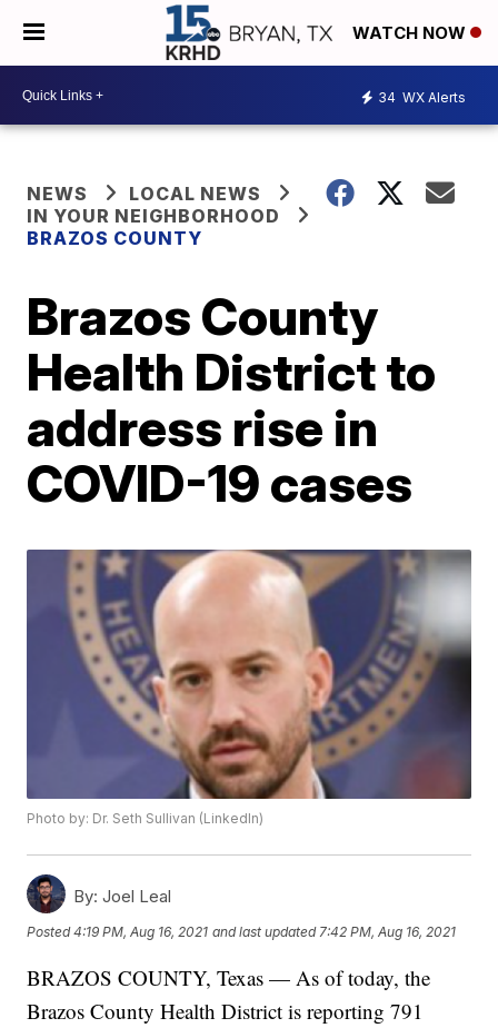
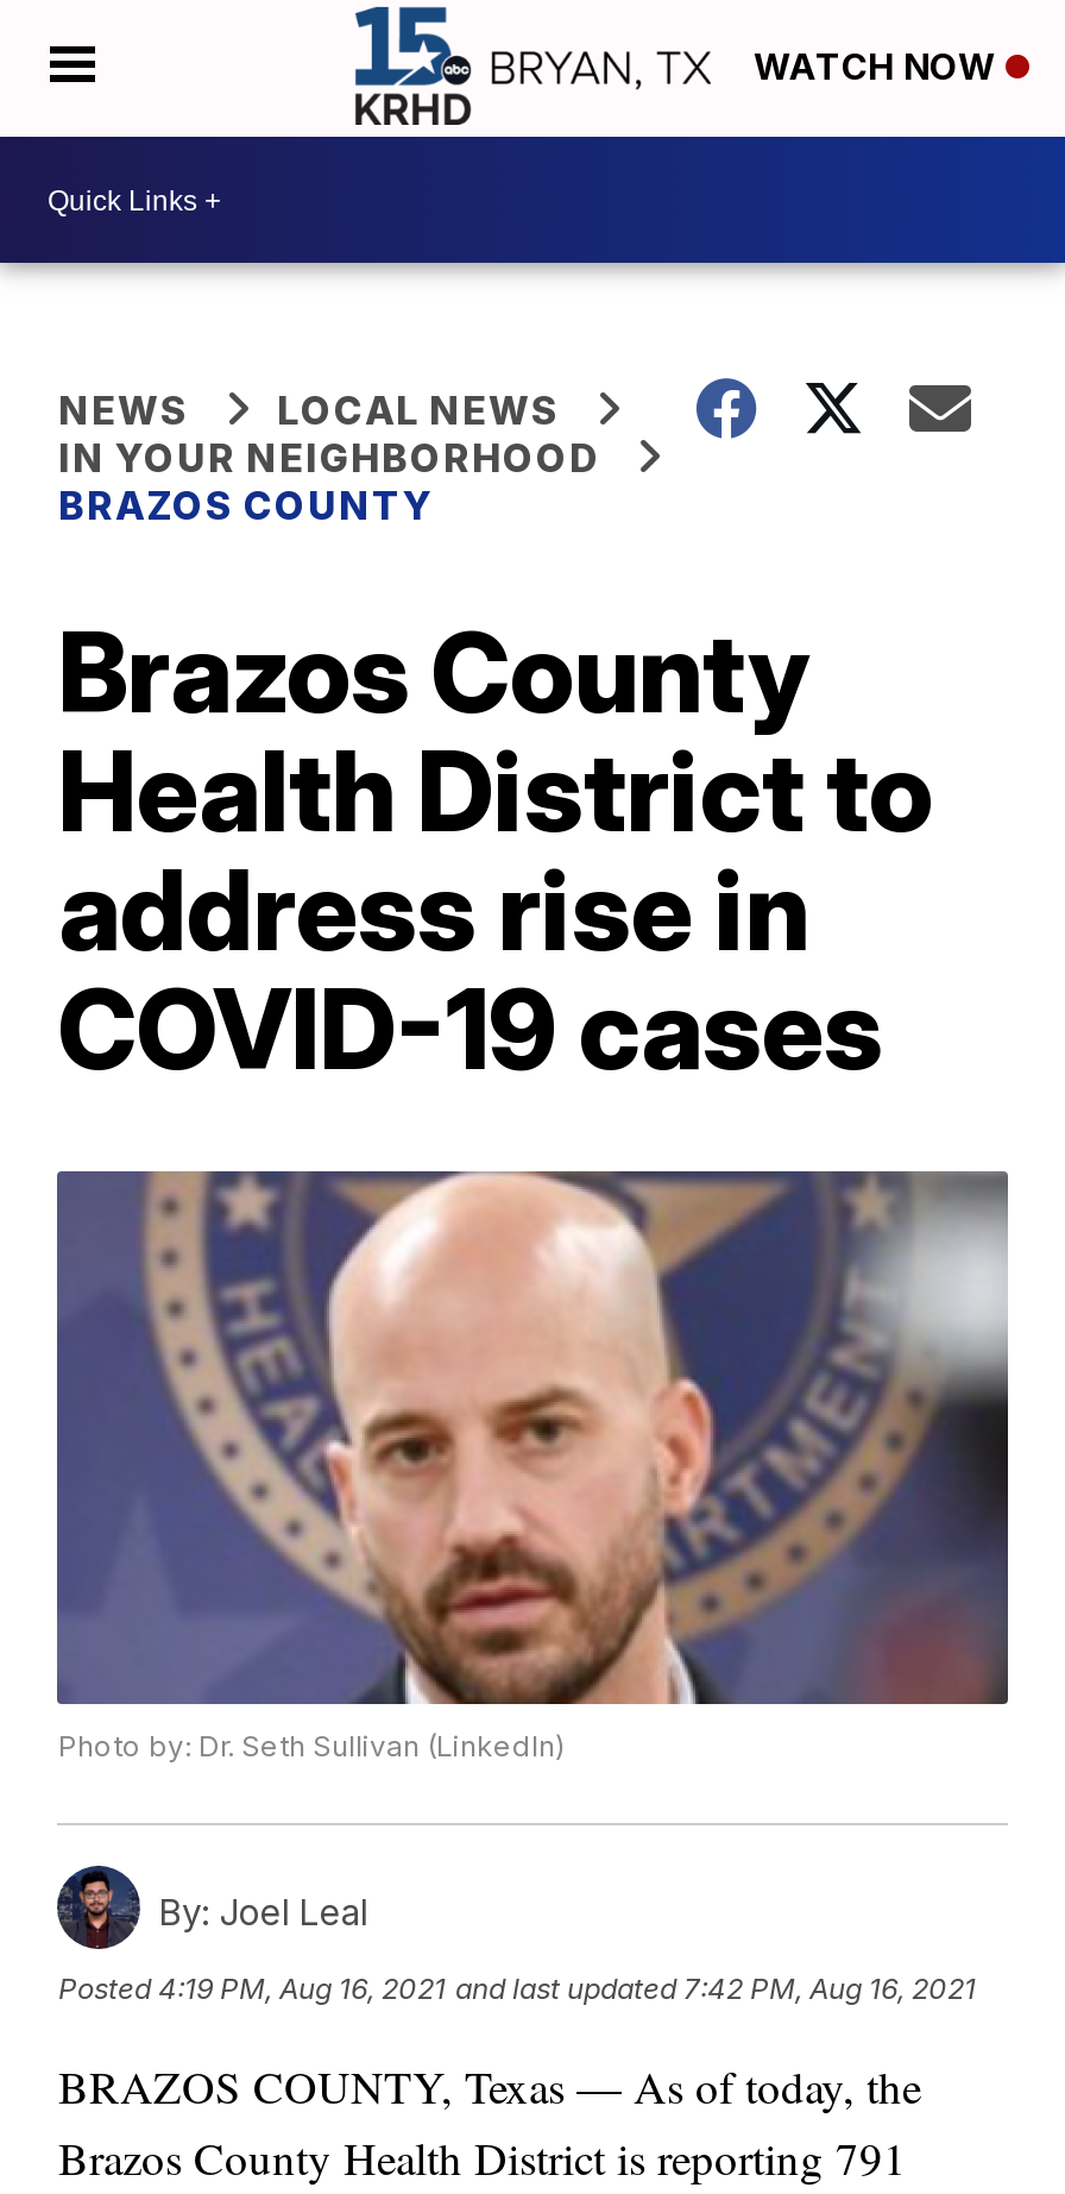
- 34 WX Alerts
